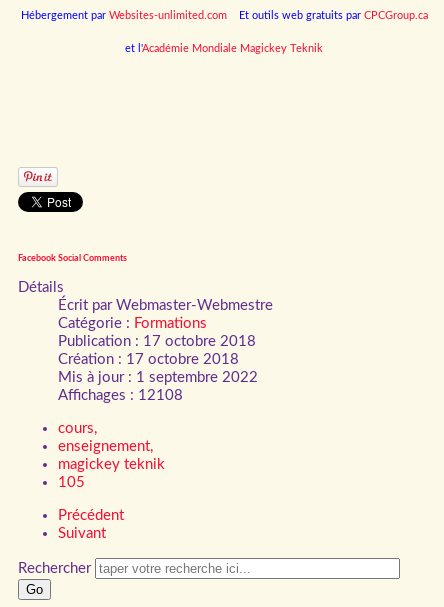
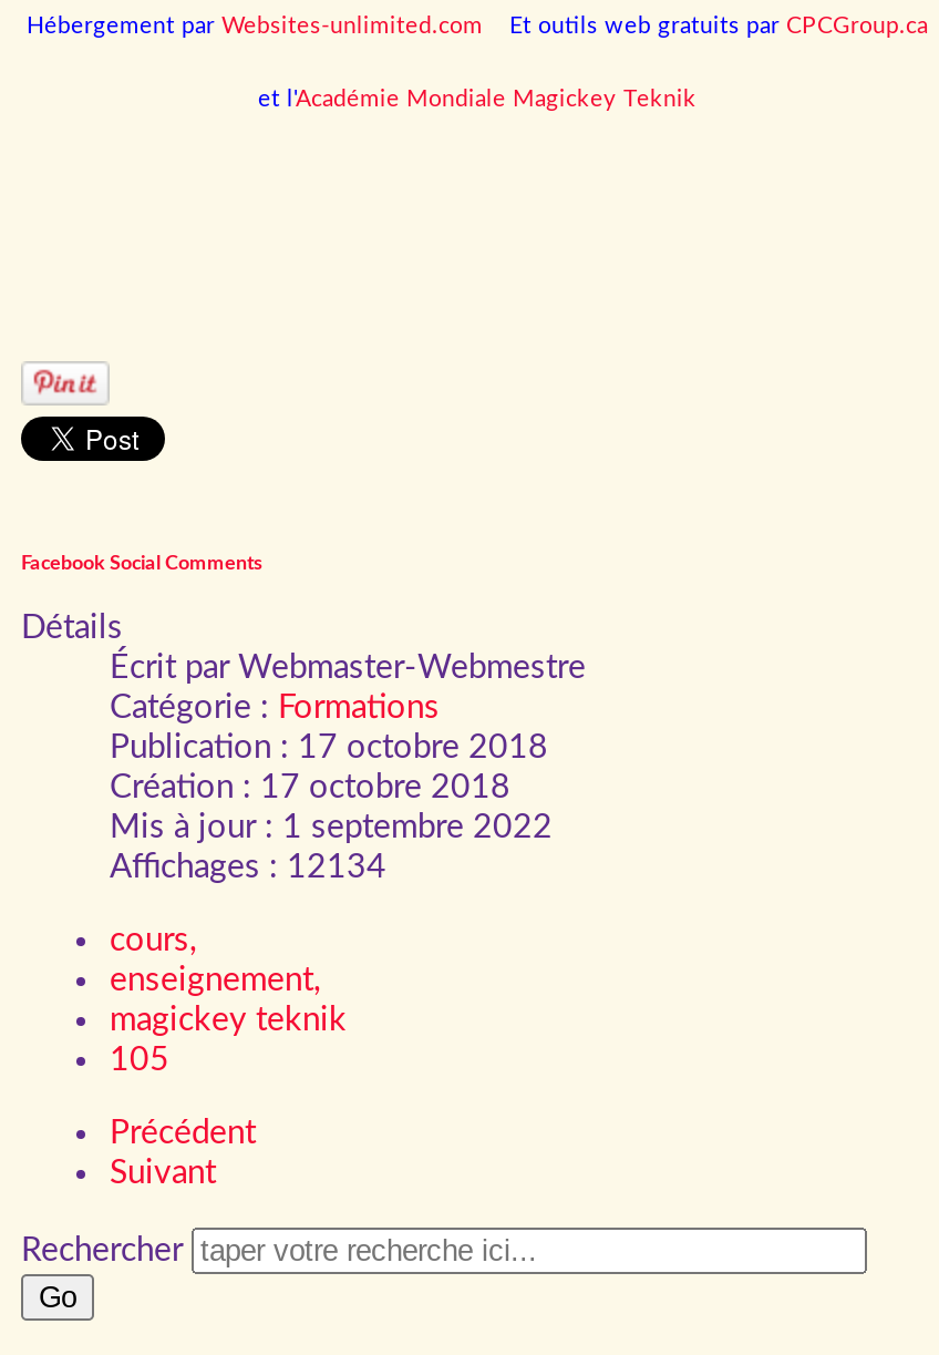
- Affichages : 12108
+ Affichages : 12134
